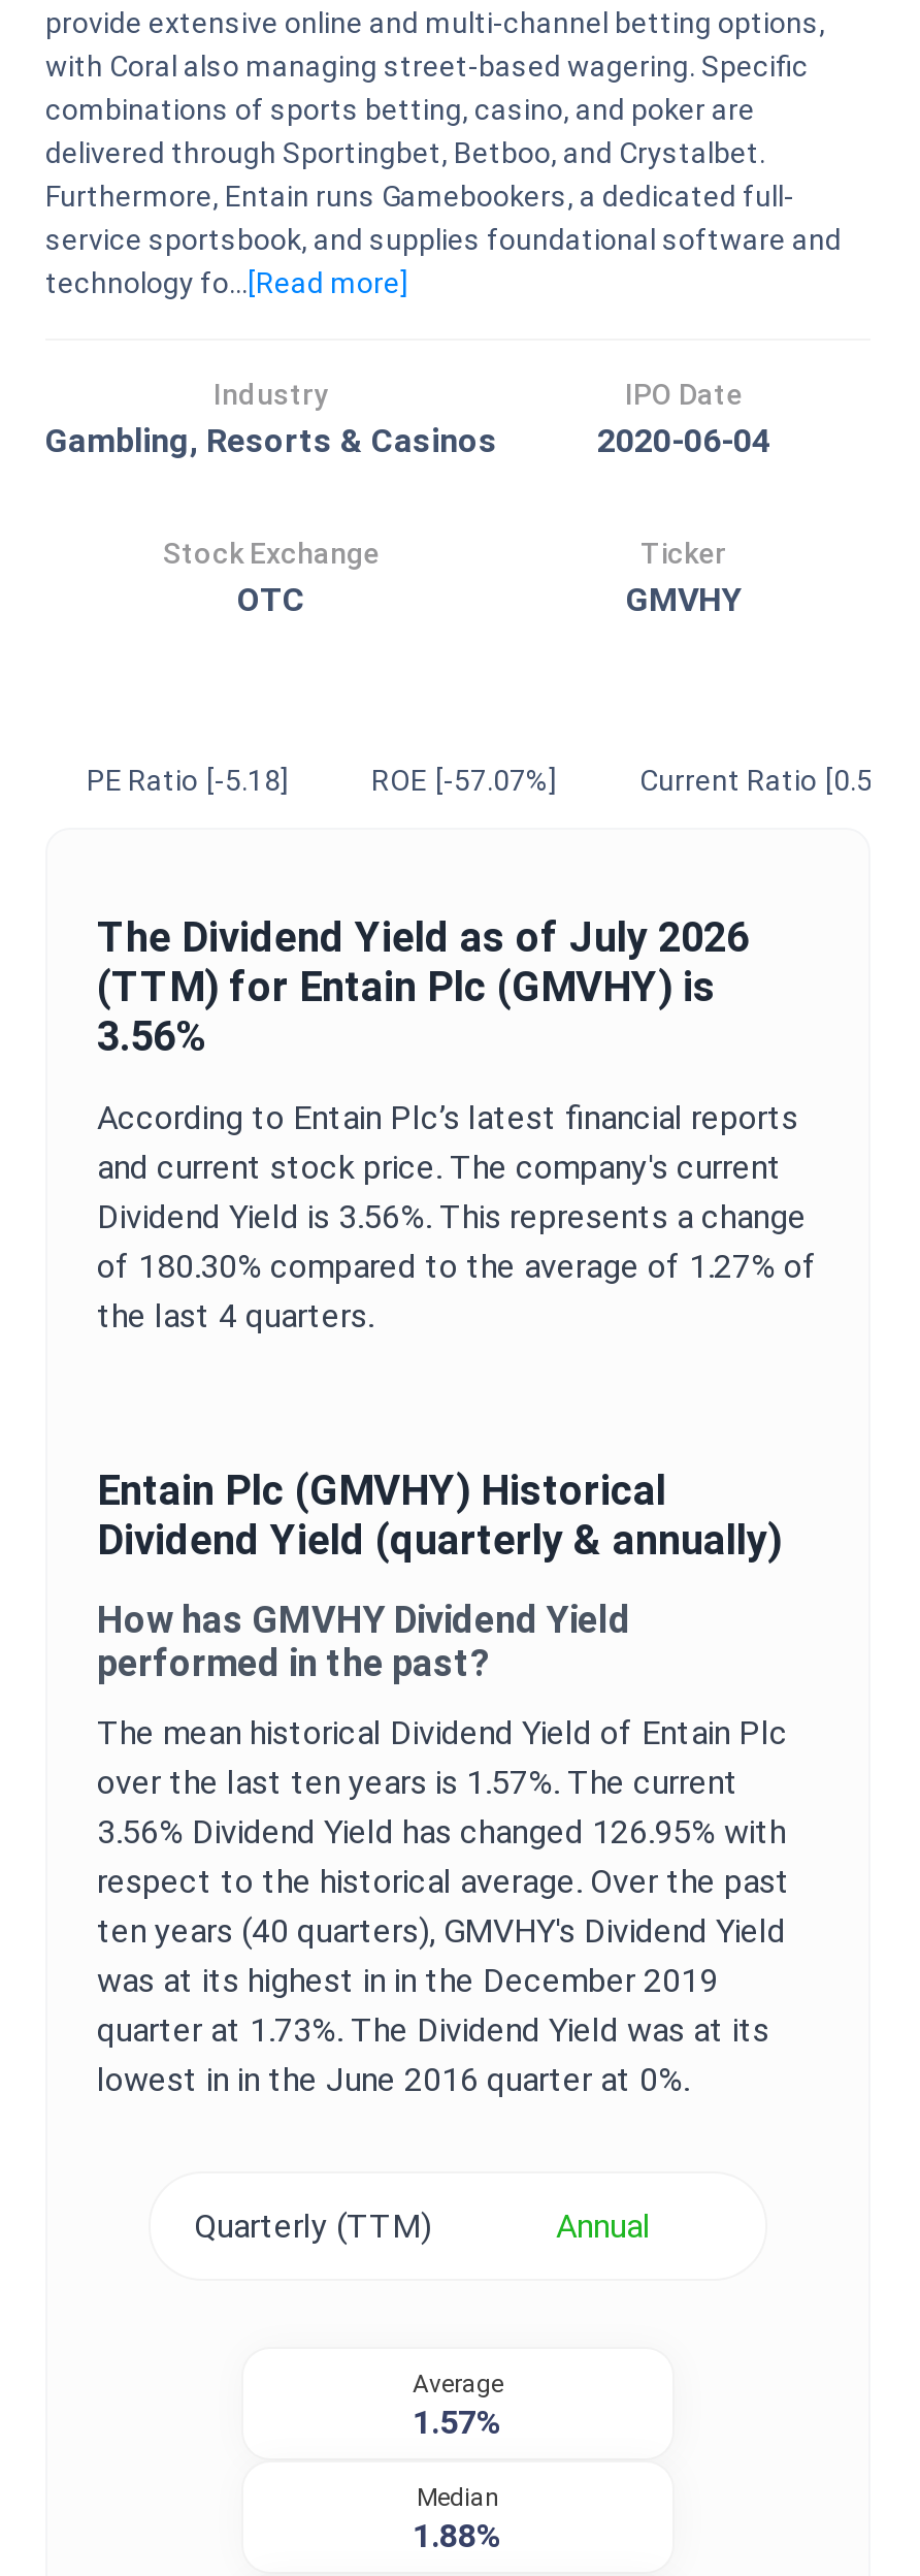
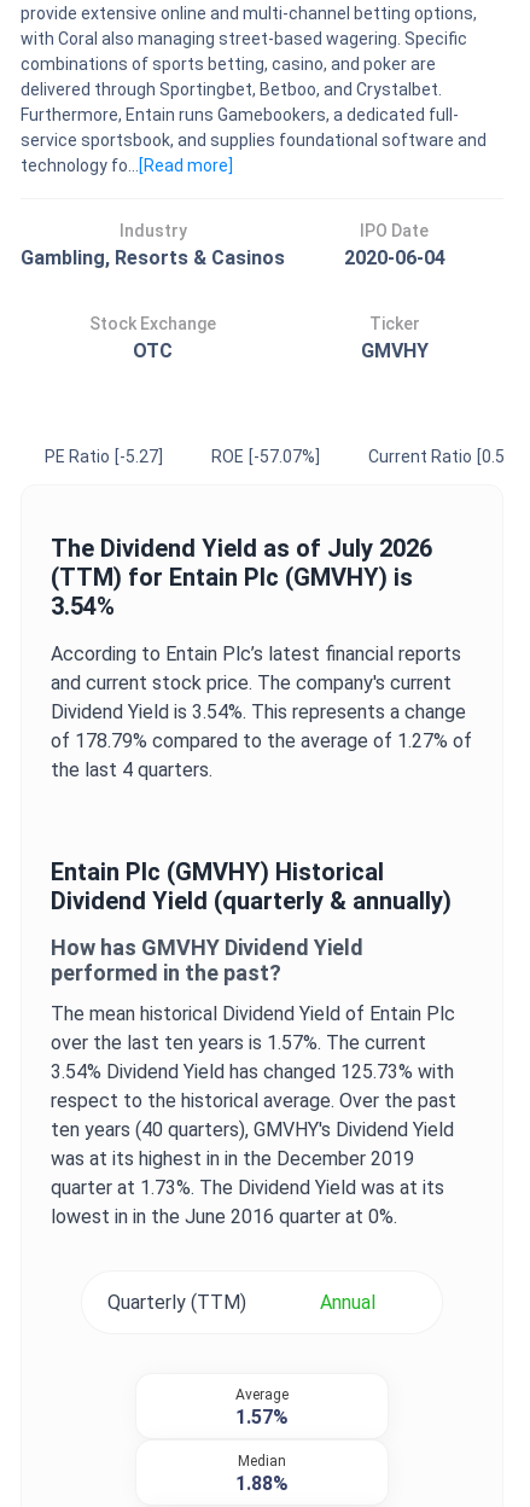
- PE Ratio [-5.18]
+ PE Ratio [-5.27]

- 3.56%
+ 3.54%

- Dividend Yield is 3.56%. This represents a change
+ Dividend Yield is 3.54%. This represents a change

- of 180.30% compared to the average of 1.27% of
+ of 178.79% compared to the average of 1.27% of

- 3.56% Dividend Yield has changed 126.95% with
+ 3.54% Dividend Yield has changed 125.73% with
